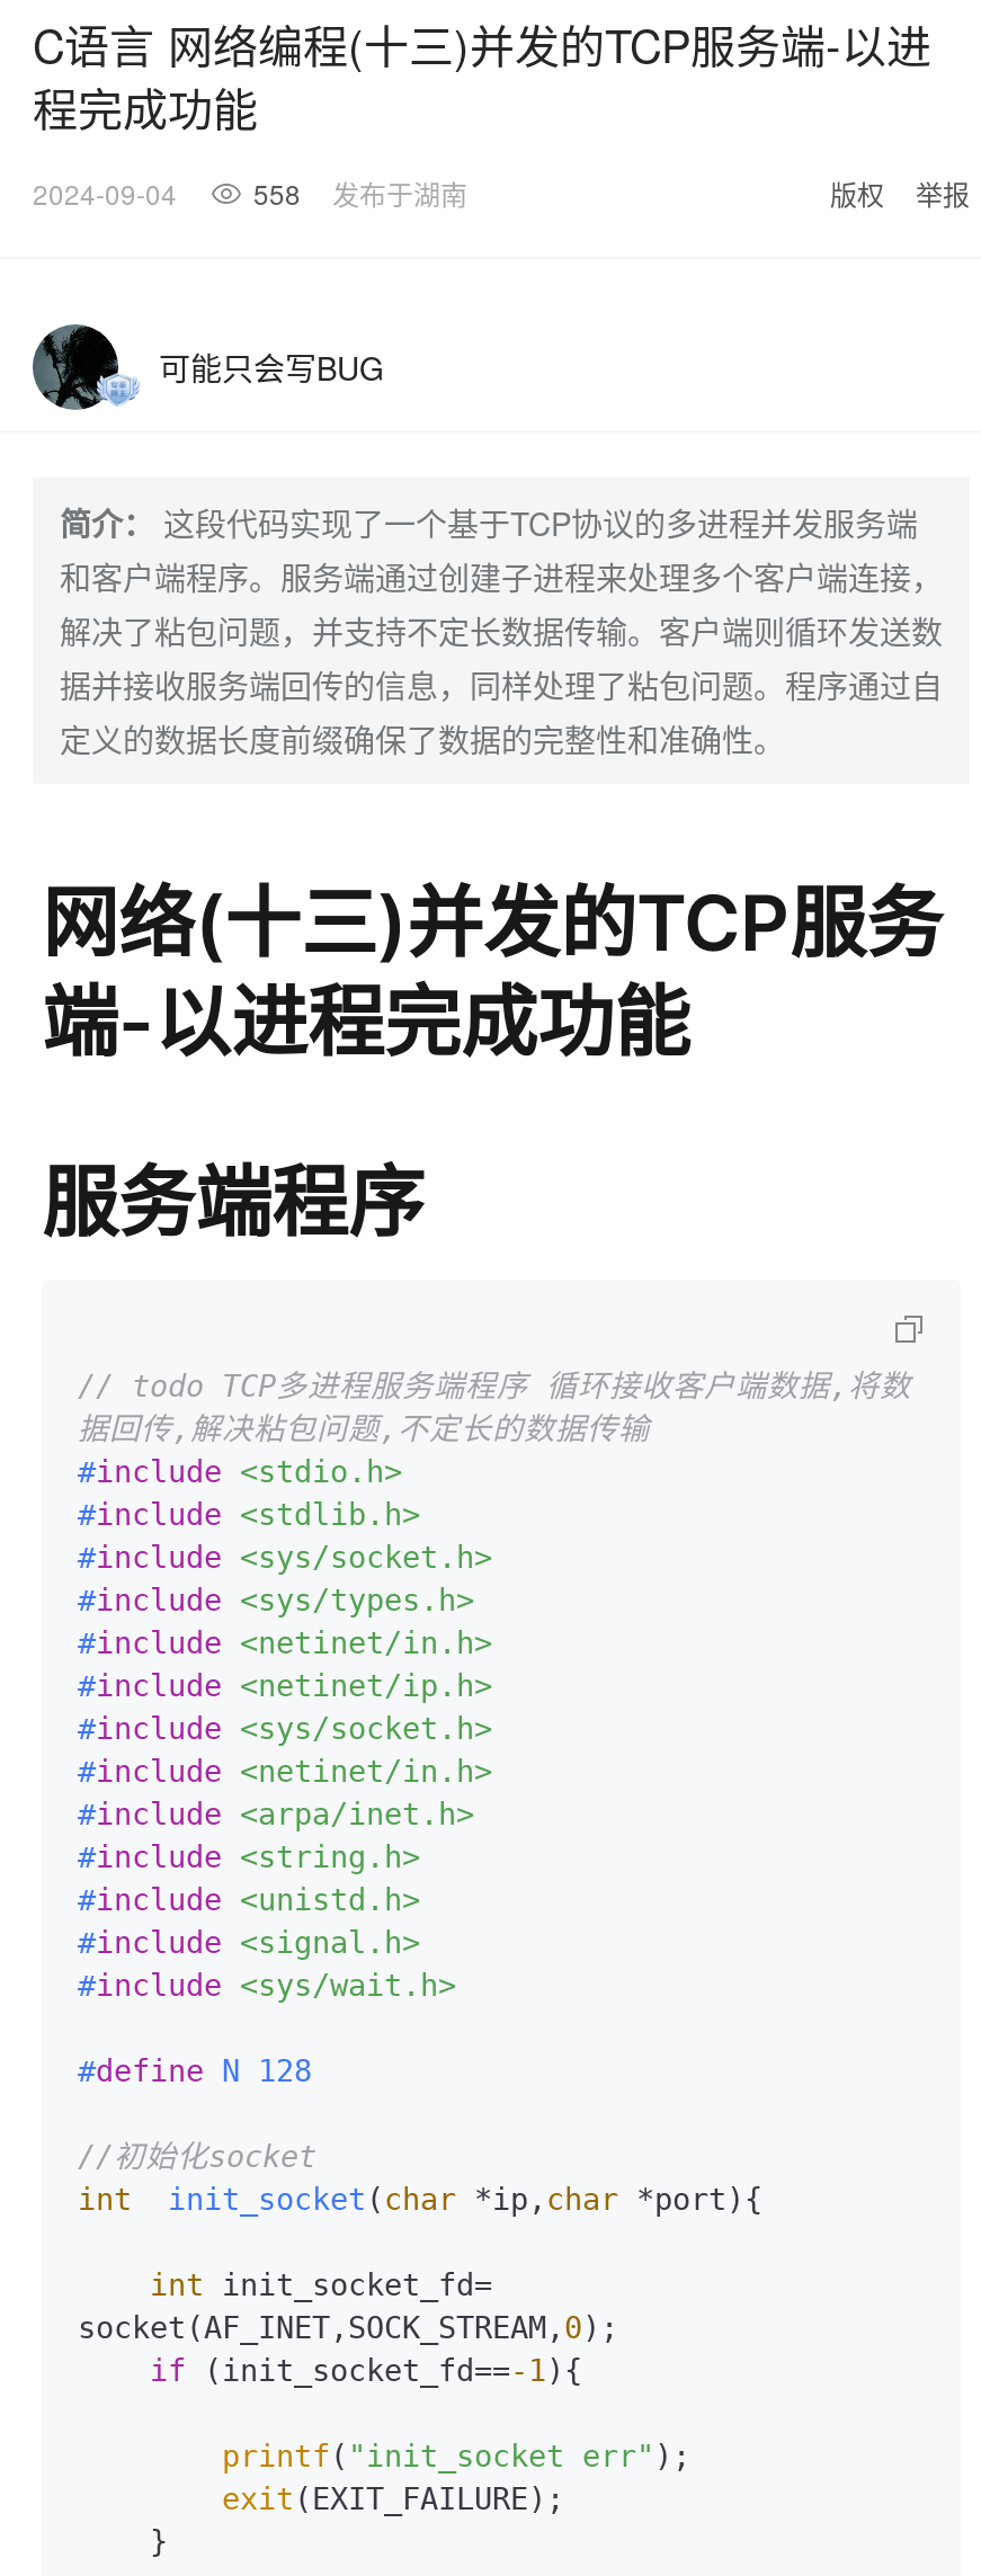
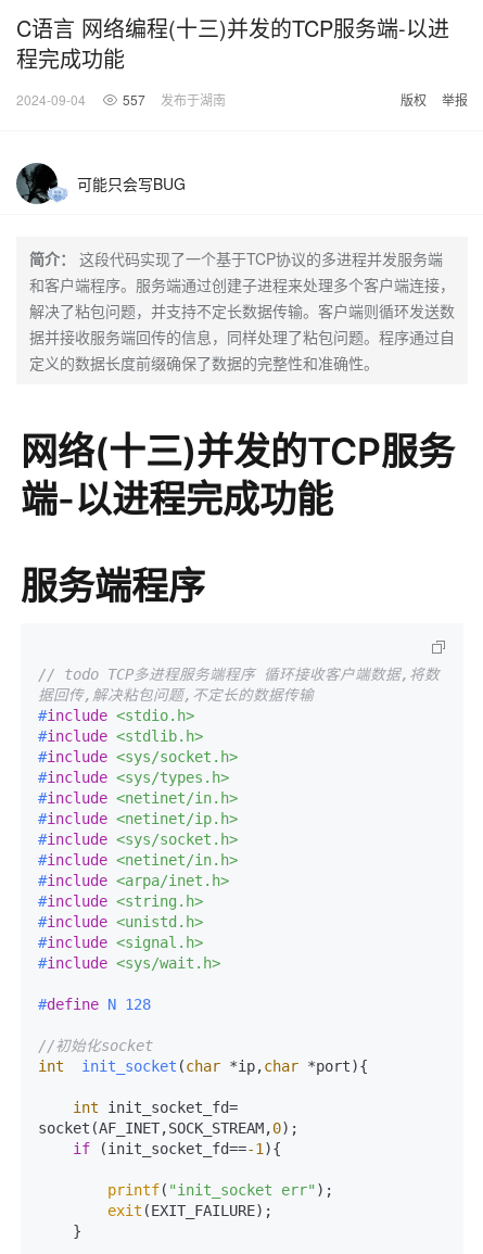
- 2024-09-04 558 发布于湖南
+ 2024-09-04 557 发布于湖南
